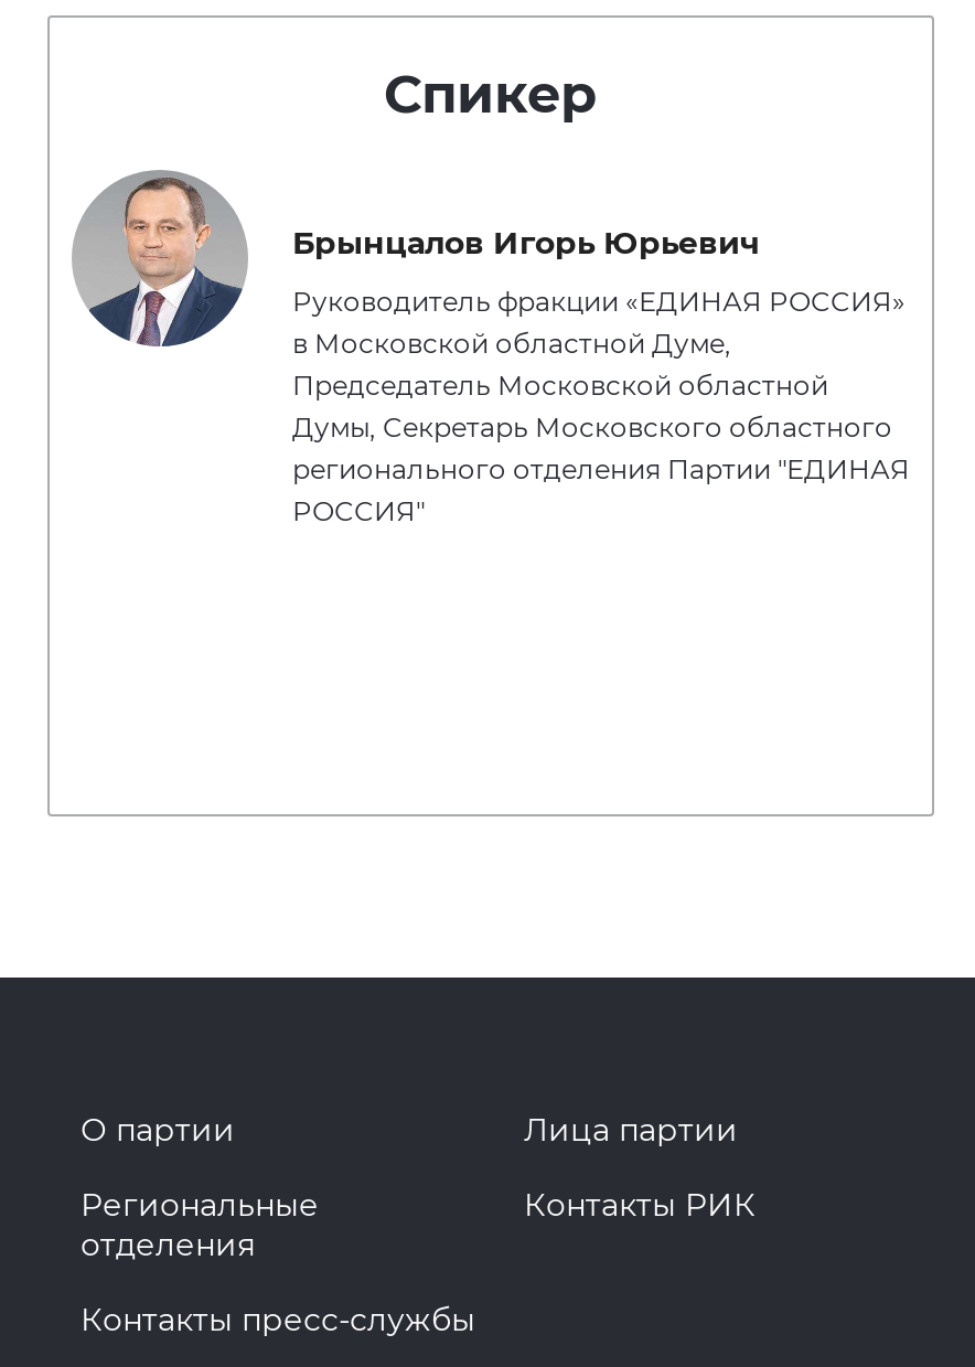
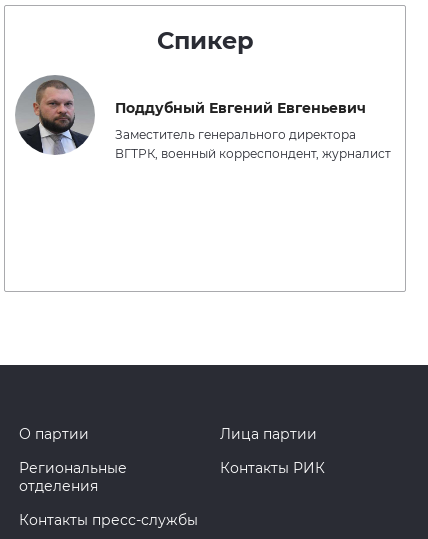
- [image]
- Брынцалов Игорь Юрьевич
+ [image]
+ Поддубный Евгений Евгеньевич

- Руководитель фракции «ЕДИНАЯ РОССИЯ»
- в Московской областной Думе,
- Председатель Московской областной
- Думы, Секретарь Московского областного
- регионального отделения Партии "ЕДИНАЯ
- РОССИЯ"
+ Заместитель генерального директора
+ ВГТРК, военный корреспондент, журналист
